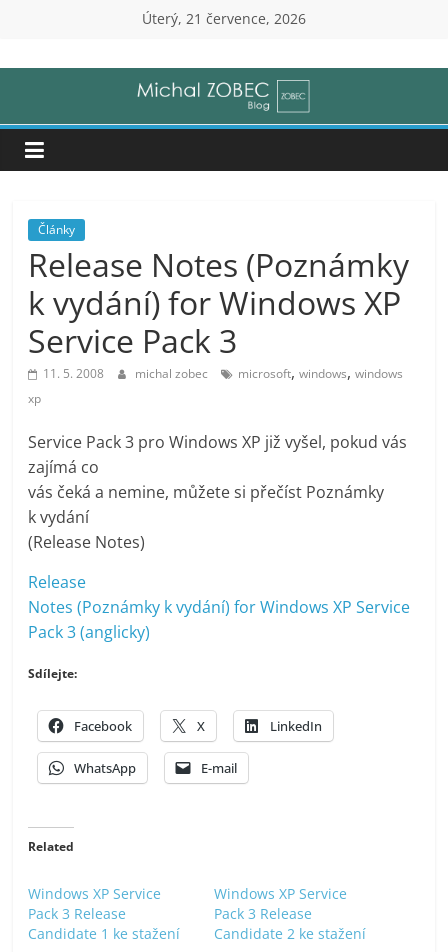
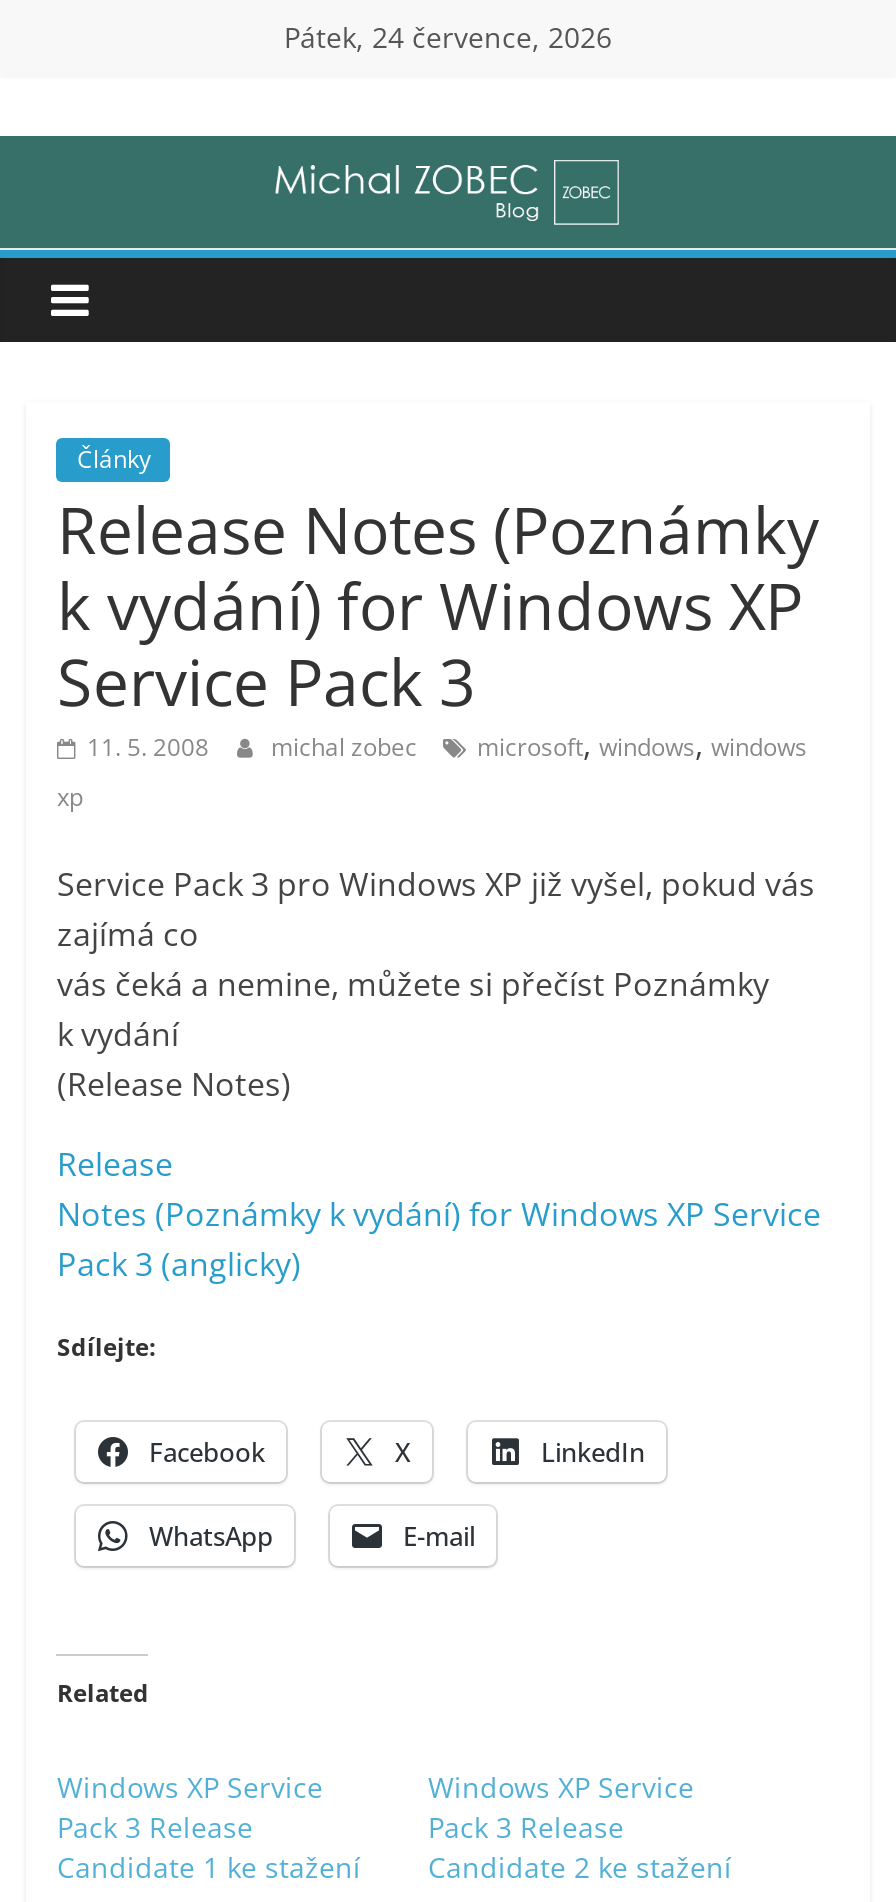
- Úterý, 21 července, 2026
+ Pátek, 24 července, 2026
